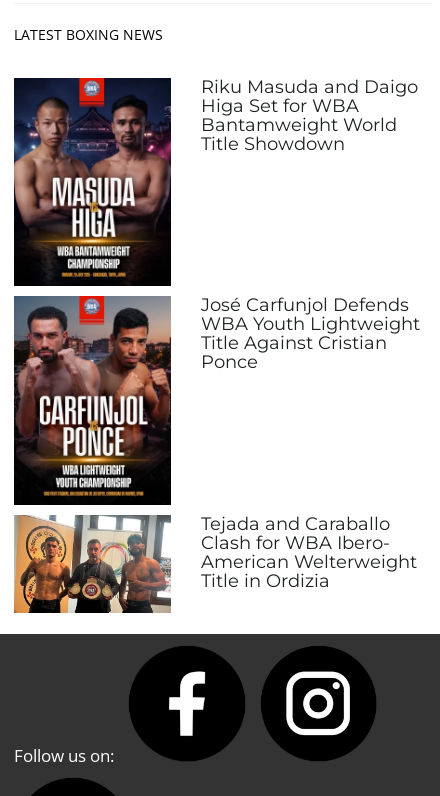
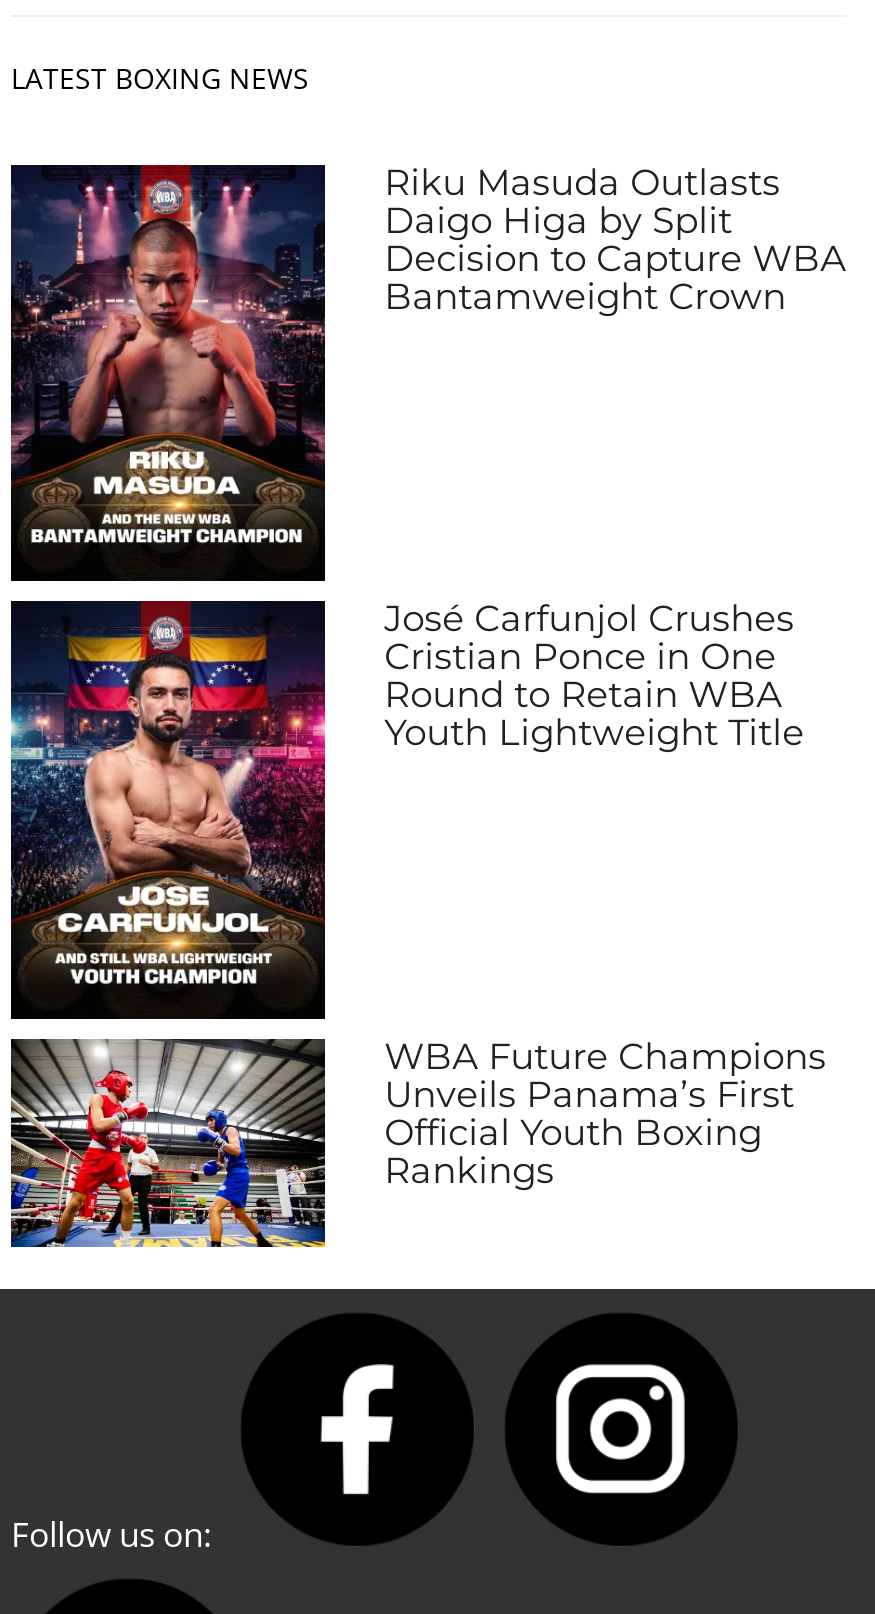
- [image]
- Riku Masuda and Daigo
- Higa Set for WBA
- Bantamweight World
- Title Showdown
+ [image]
+ Riku Masuda Outlasts
+ Daigo Higa by Split
+ Decision to Capture WBA
+ Bantamweight Crown

- [image]
- José Carfunjol Defends
- WBA Youth Lightweight
- Title Against Cristian
- Ponce
+ [image]
+ José Carfunjol Crushes
+ Cristian Ponce in One
+ Round to Retain WBA
+ Youth Lightweight Title

- [image]
- Tejada and Caraballo
- Clash for WBA Ibero-
- American Welterweight
- Title in Ordizia
+ [image]
+ WBA Future Champions
+ Unveils Panama’s First
+ Official Youth Boxing
+ Rankings
